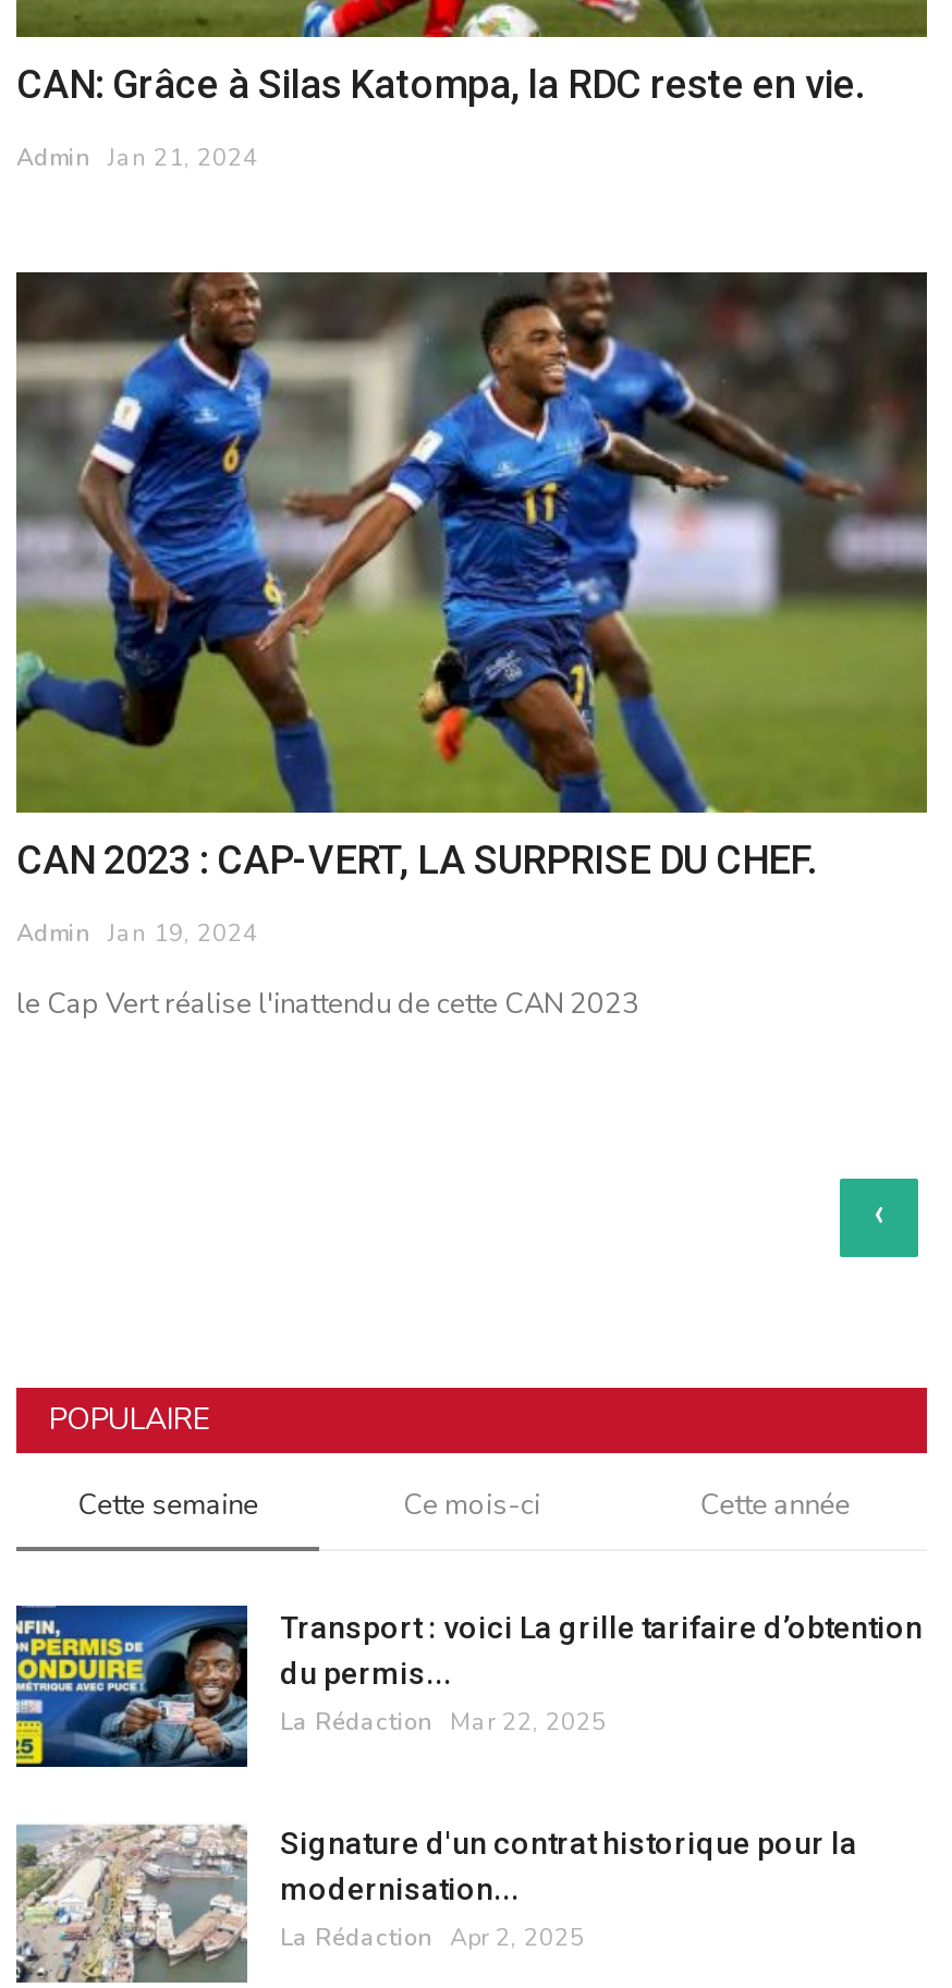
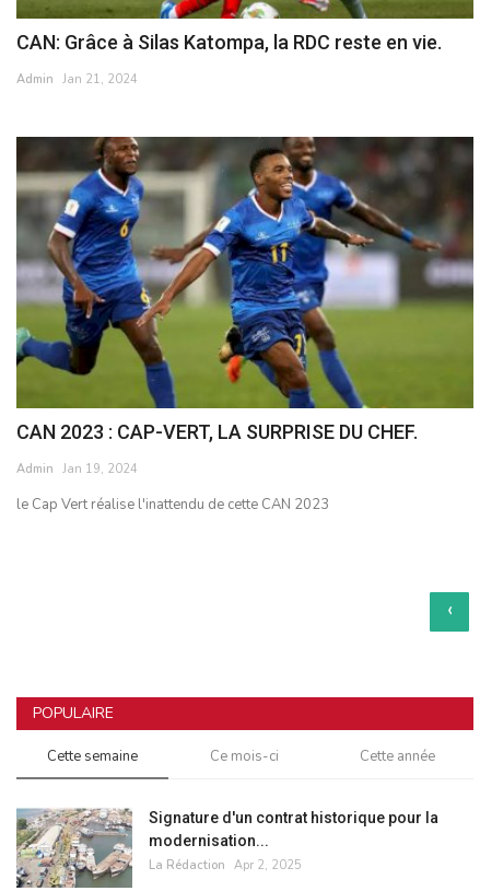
- [image]
- Transport : voici La grille tarifaire d’obtention
- du permis...
- La Rédaction Mar 22, 2025
